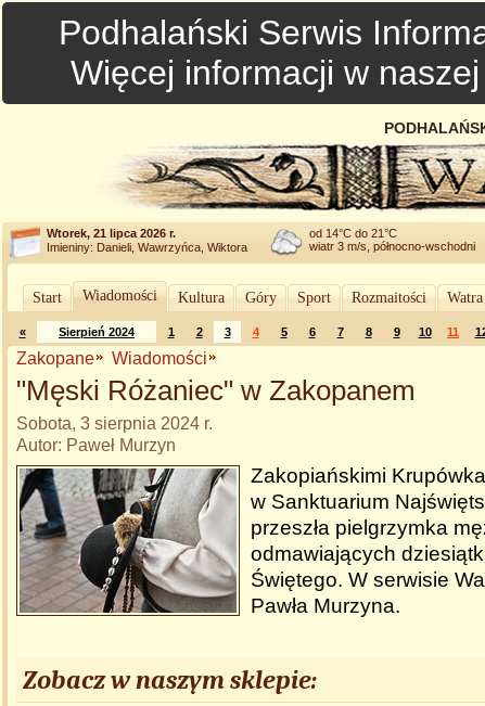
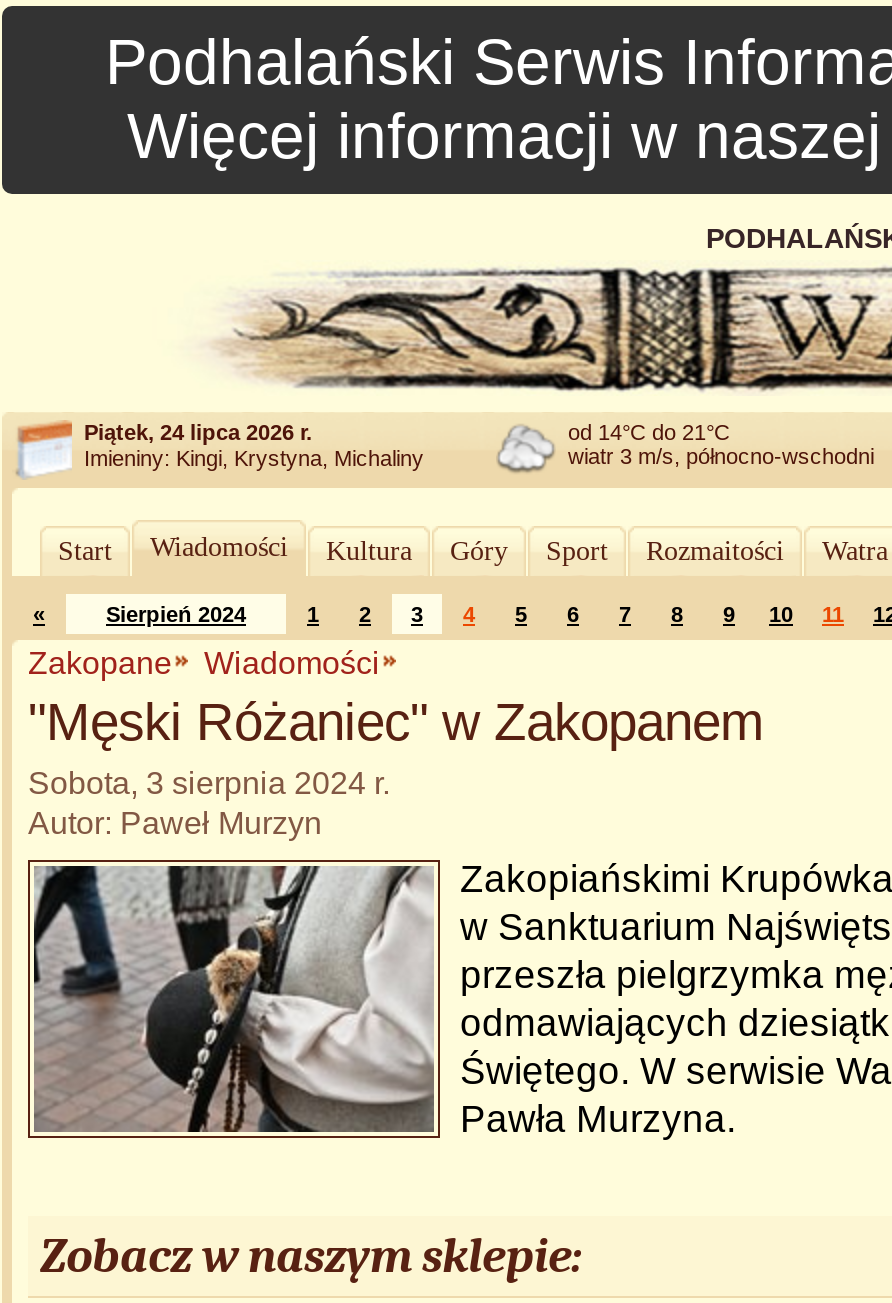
- Wtorek, 21 lipca 2026 r.
+ Piątek, 24 lipca 2026 r.

- Imieniny: Danieli, Wawrzyńca, Wiktora
+ Imieniny: Kingi, Krystyna, Michaliny
